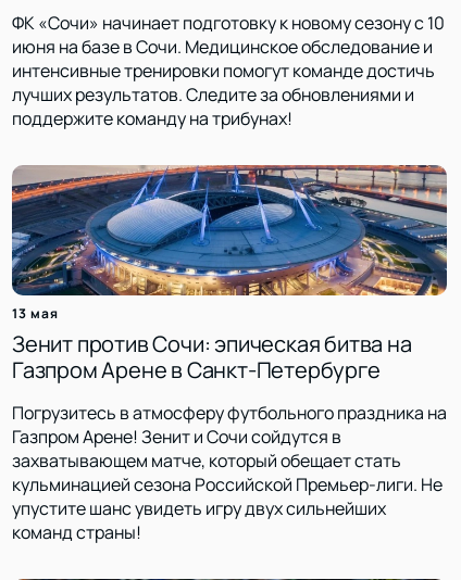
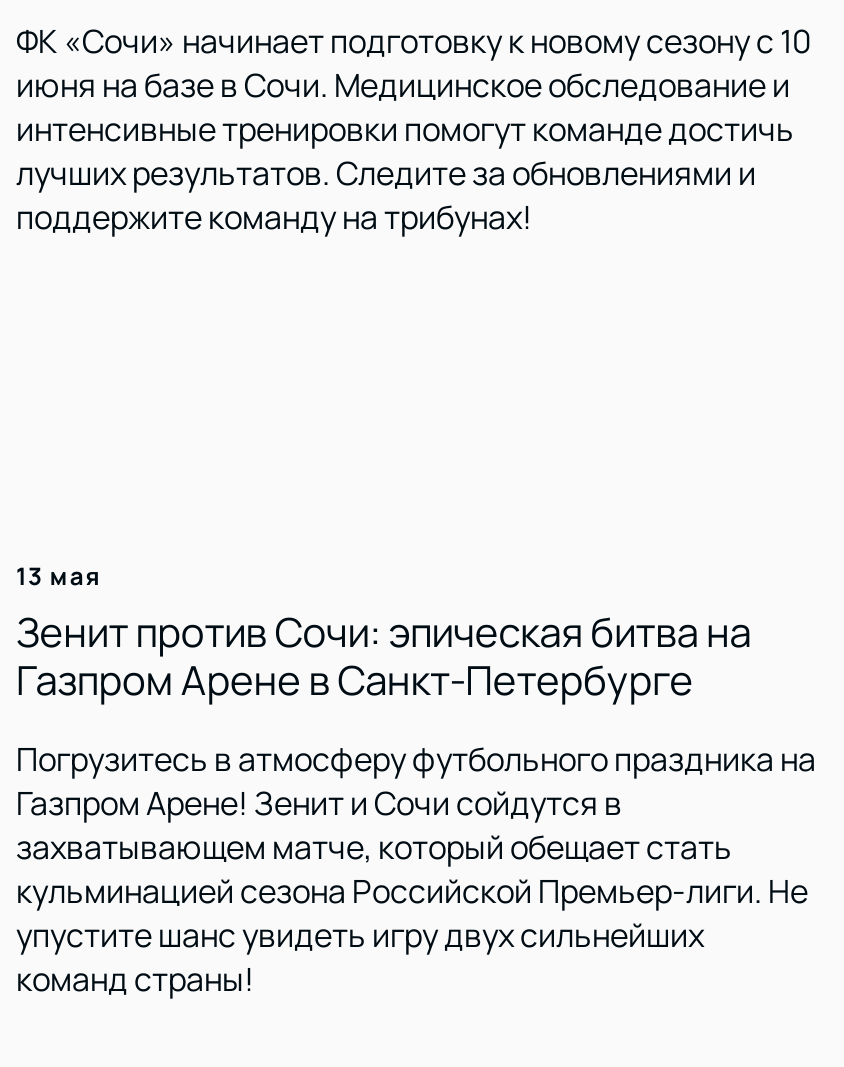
- [image]
